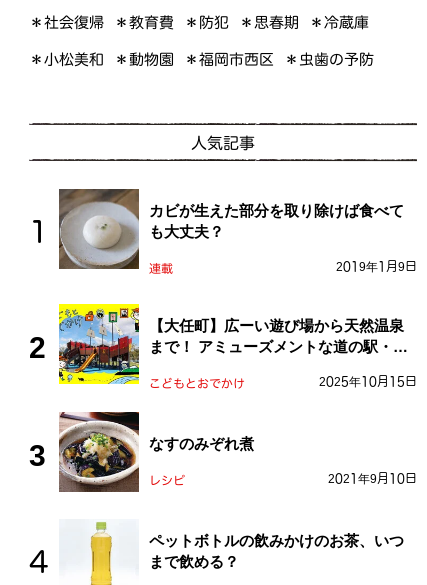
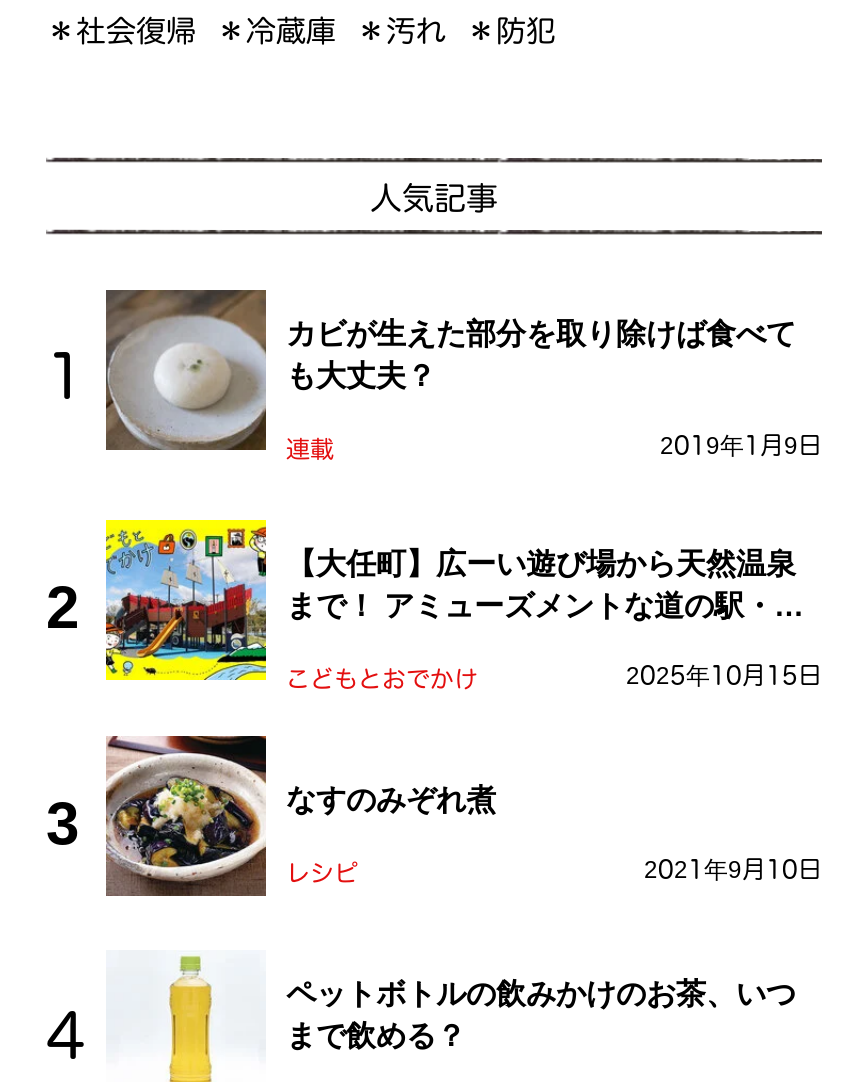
- ＊思春期
- ＊冷蔵庫
- ＊小松美和
- ＊動物園
- ＊福岡市西区
- ＊虫歯の予防

- ＊教育費
+ ＊冷蔵庫
+ ＊汚れ
